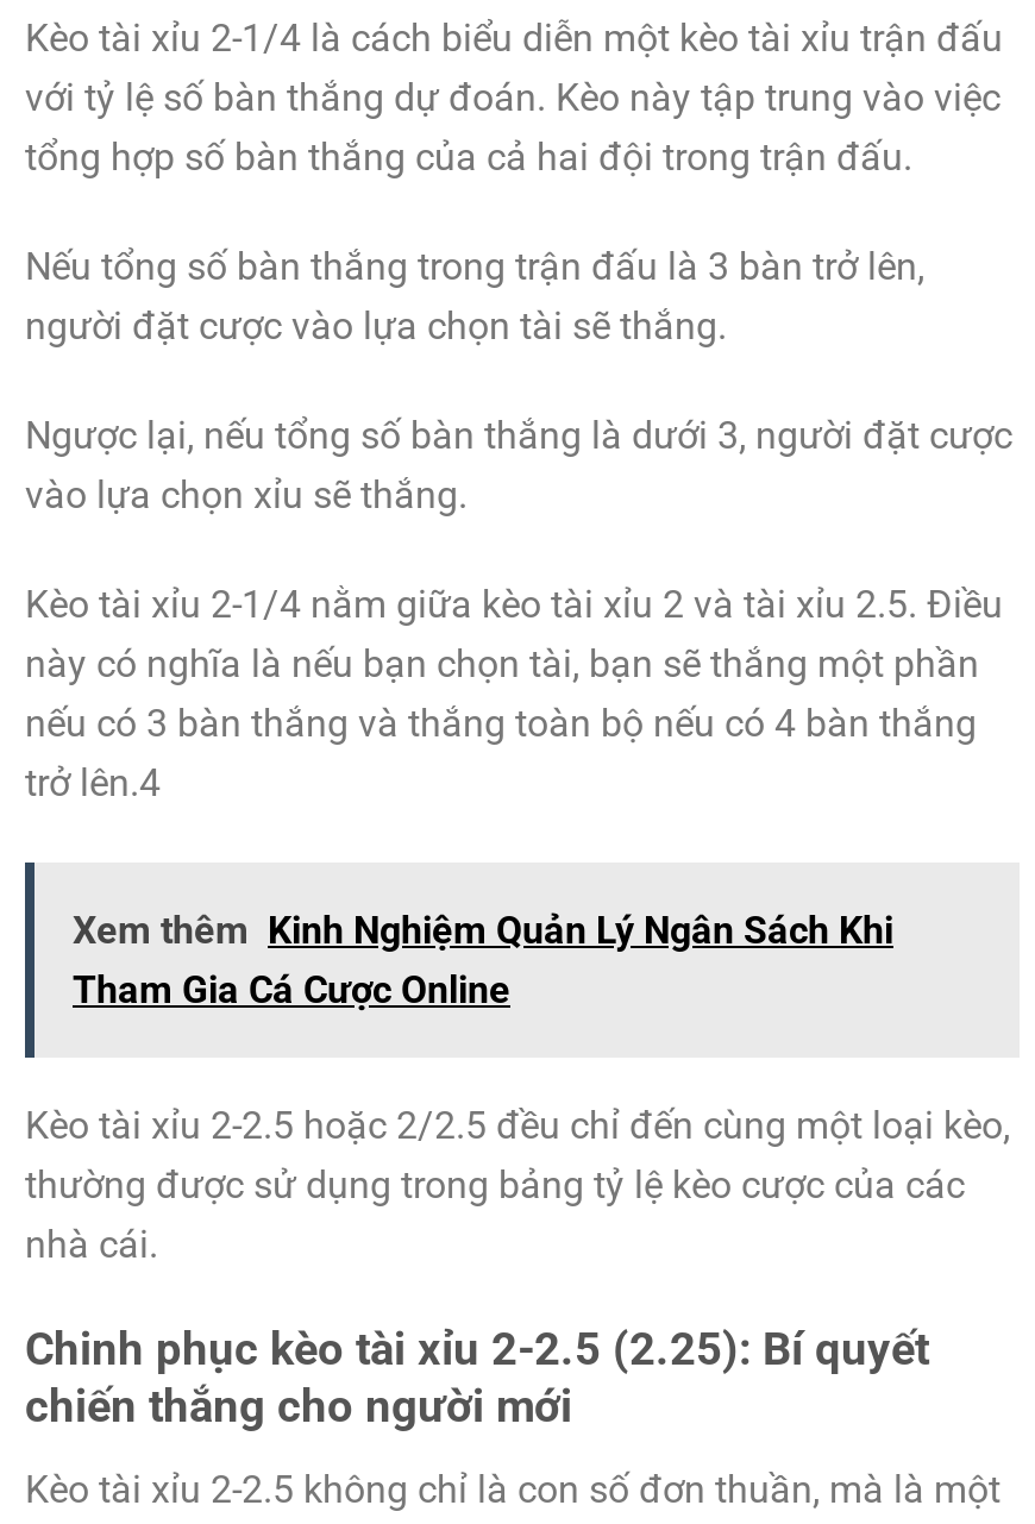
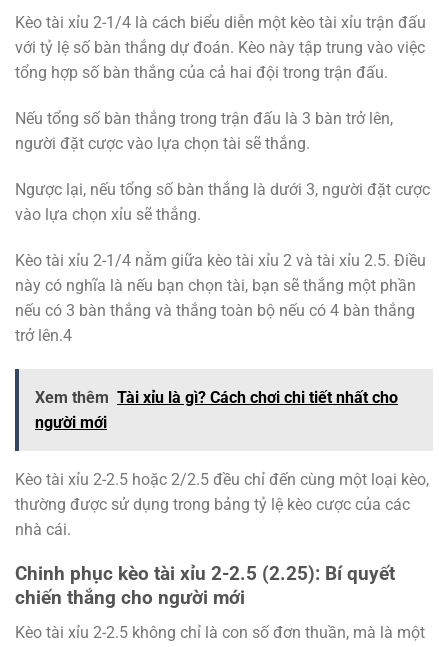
- Xem thêm Kinh Nghiệm Quản Lý Ngân Sách Khi
- Tham Gia Cá Cược Online
+ Xem thêm Tài xỉu là gì? Cách chơi chi tiết nhất cho
+ người mới
